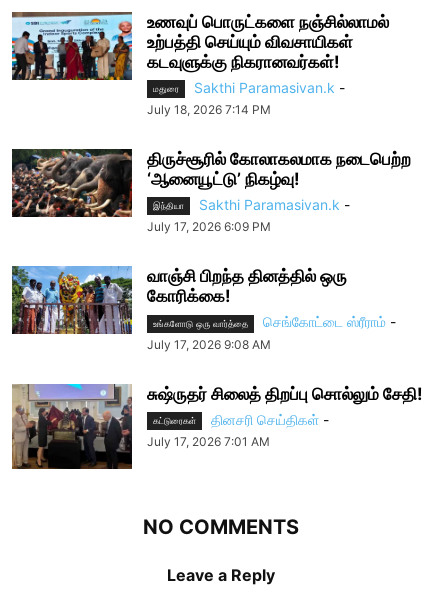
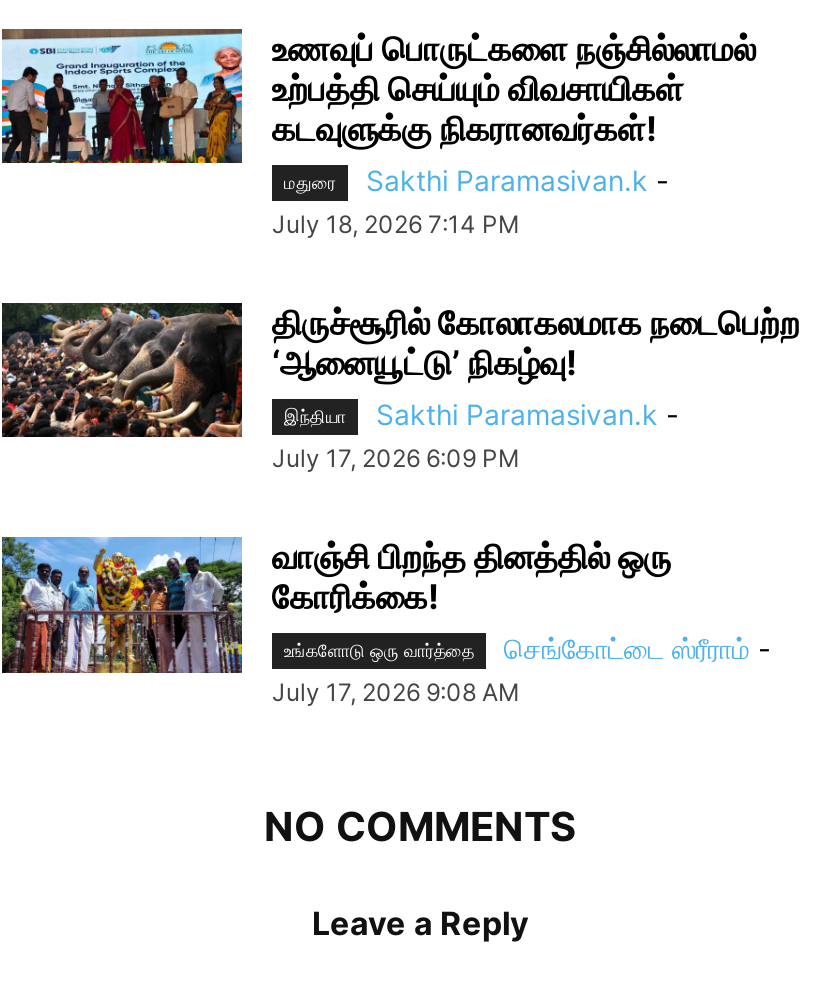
- [image]
- சுஷ்ருதர் சிலைத் திறப்பு சொல்லும் சேதி!
- கட்டுரைகள்
- தினசரி செய்திகள் -
- July 17, 2026 7:01 AM
